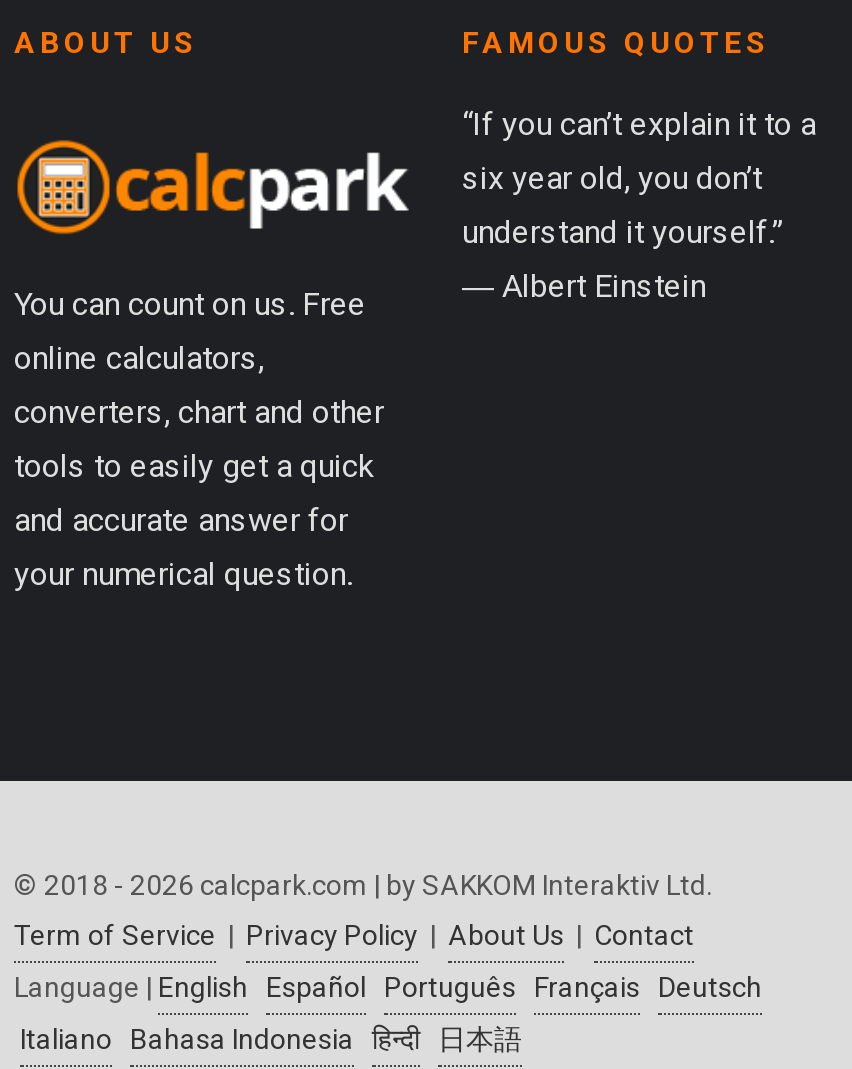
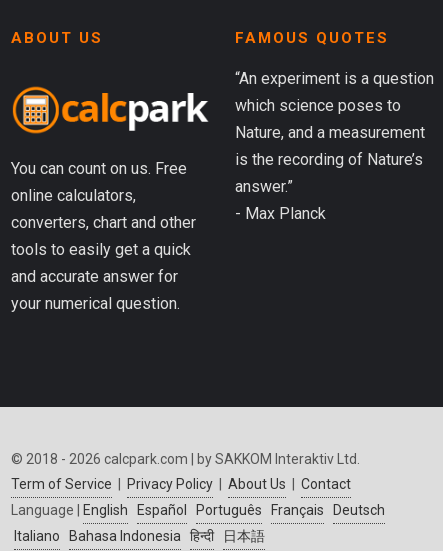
- “If you can’t explain it to a
- six year old, you don’t
- understand it yourself.”
- ― Albert Einstein
+ “An experiment is a question
+ which science poses to
+ Nature, and a measurement
+ is the recording of Nature’s
+ answer.”
+ - Max Planck
